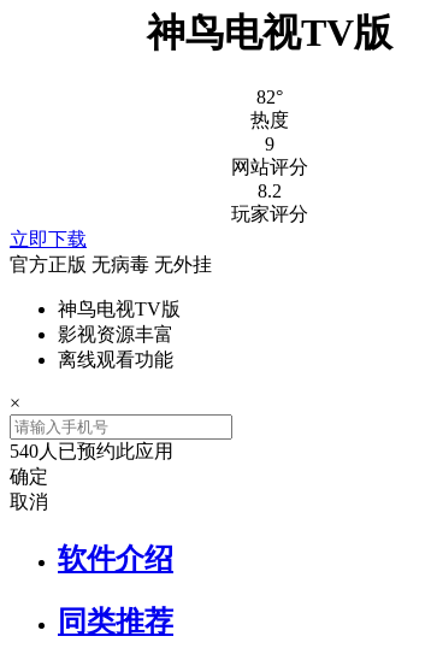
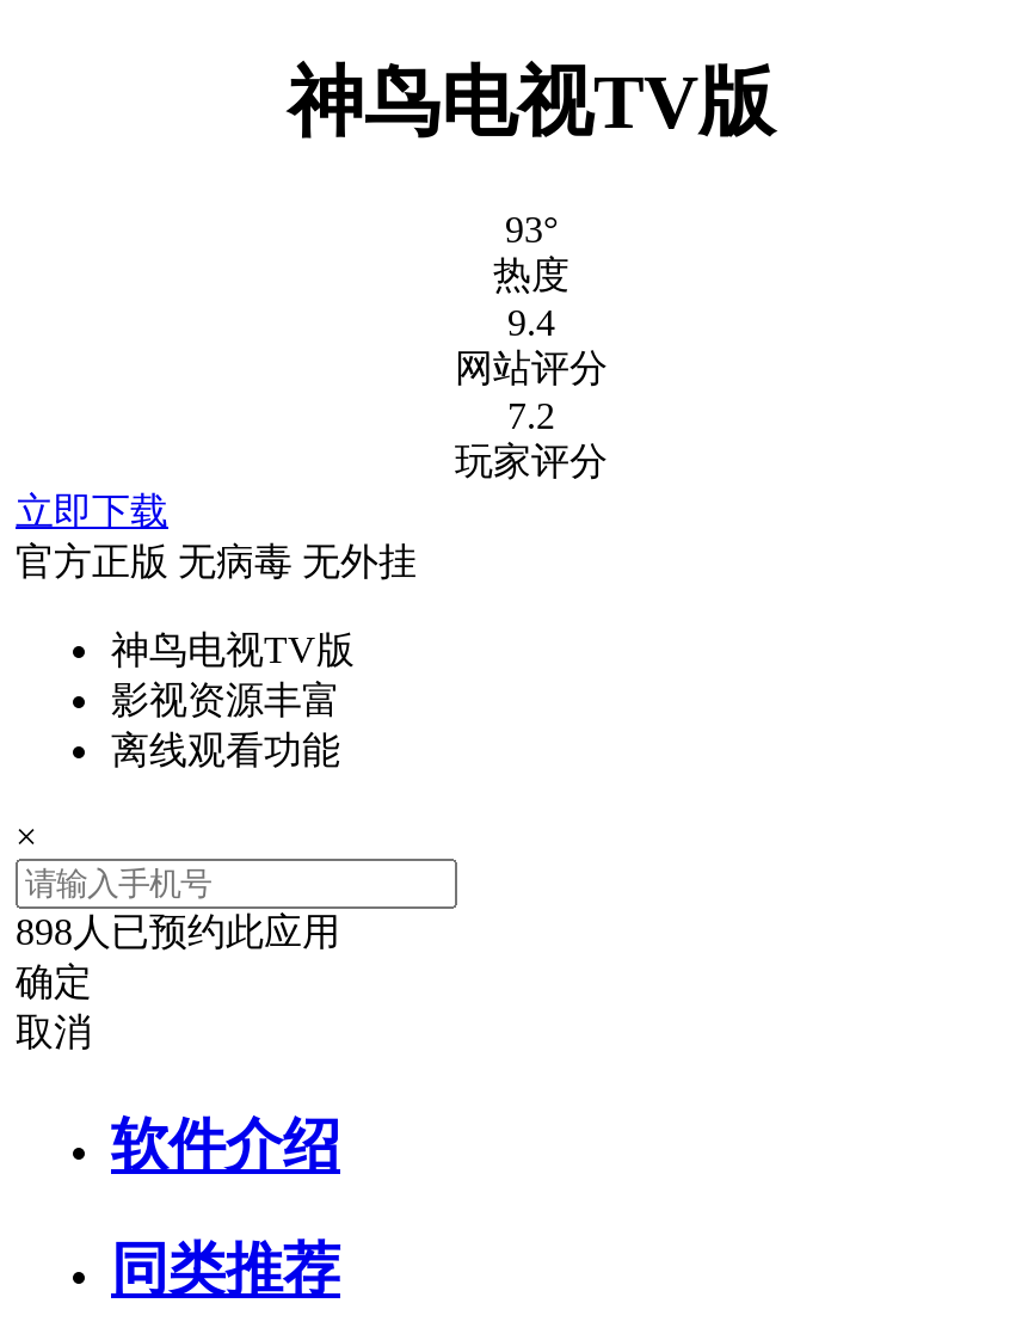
- 82°
+ 93°

- 9
+ 9.4

- 8.2
+ 7.2

- 540人已预约此应用
+ 898人已预约此应用
